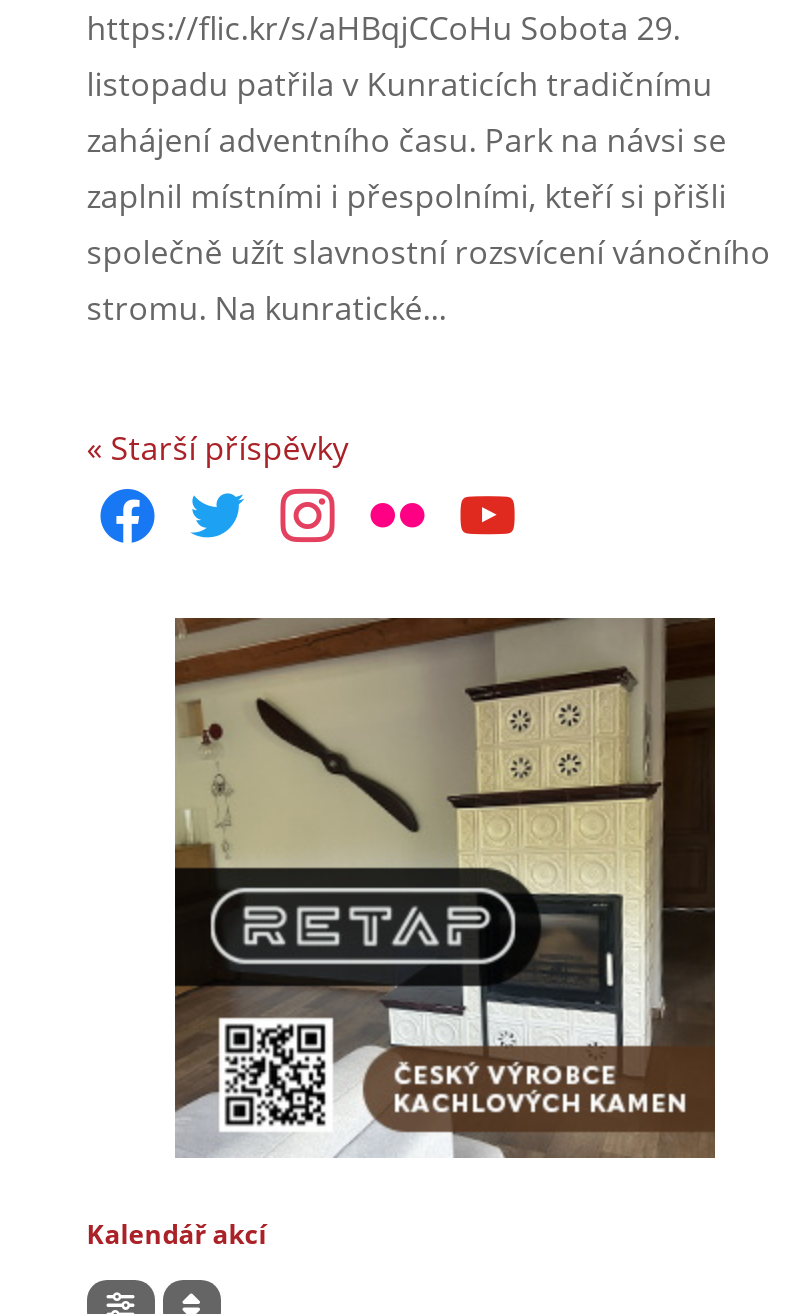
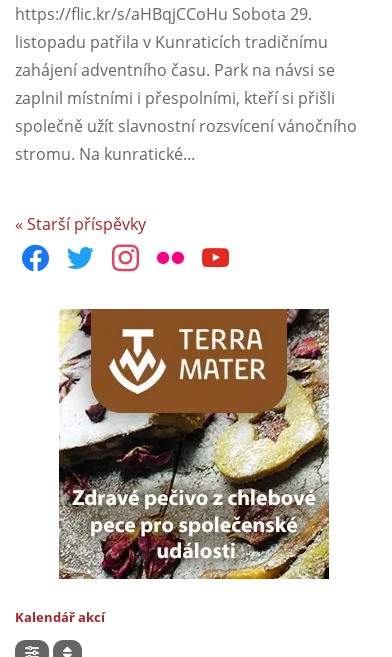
- [image]
+ [image]
